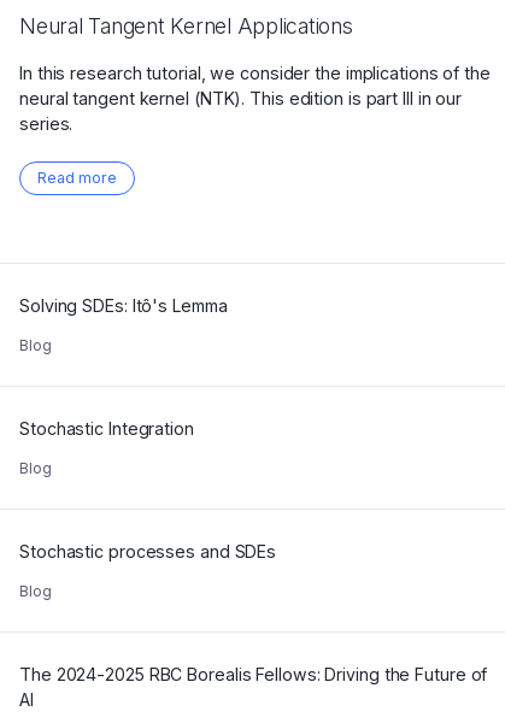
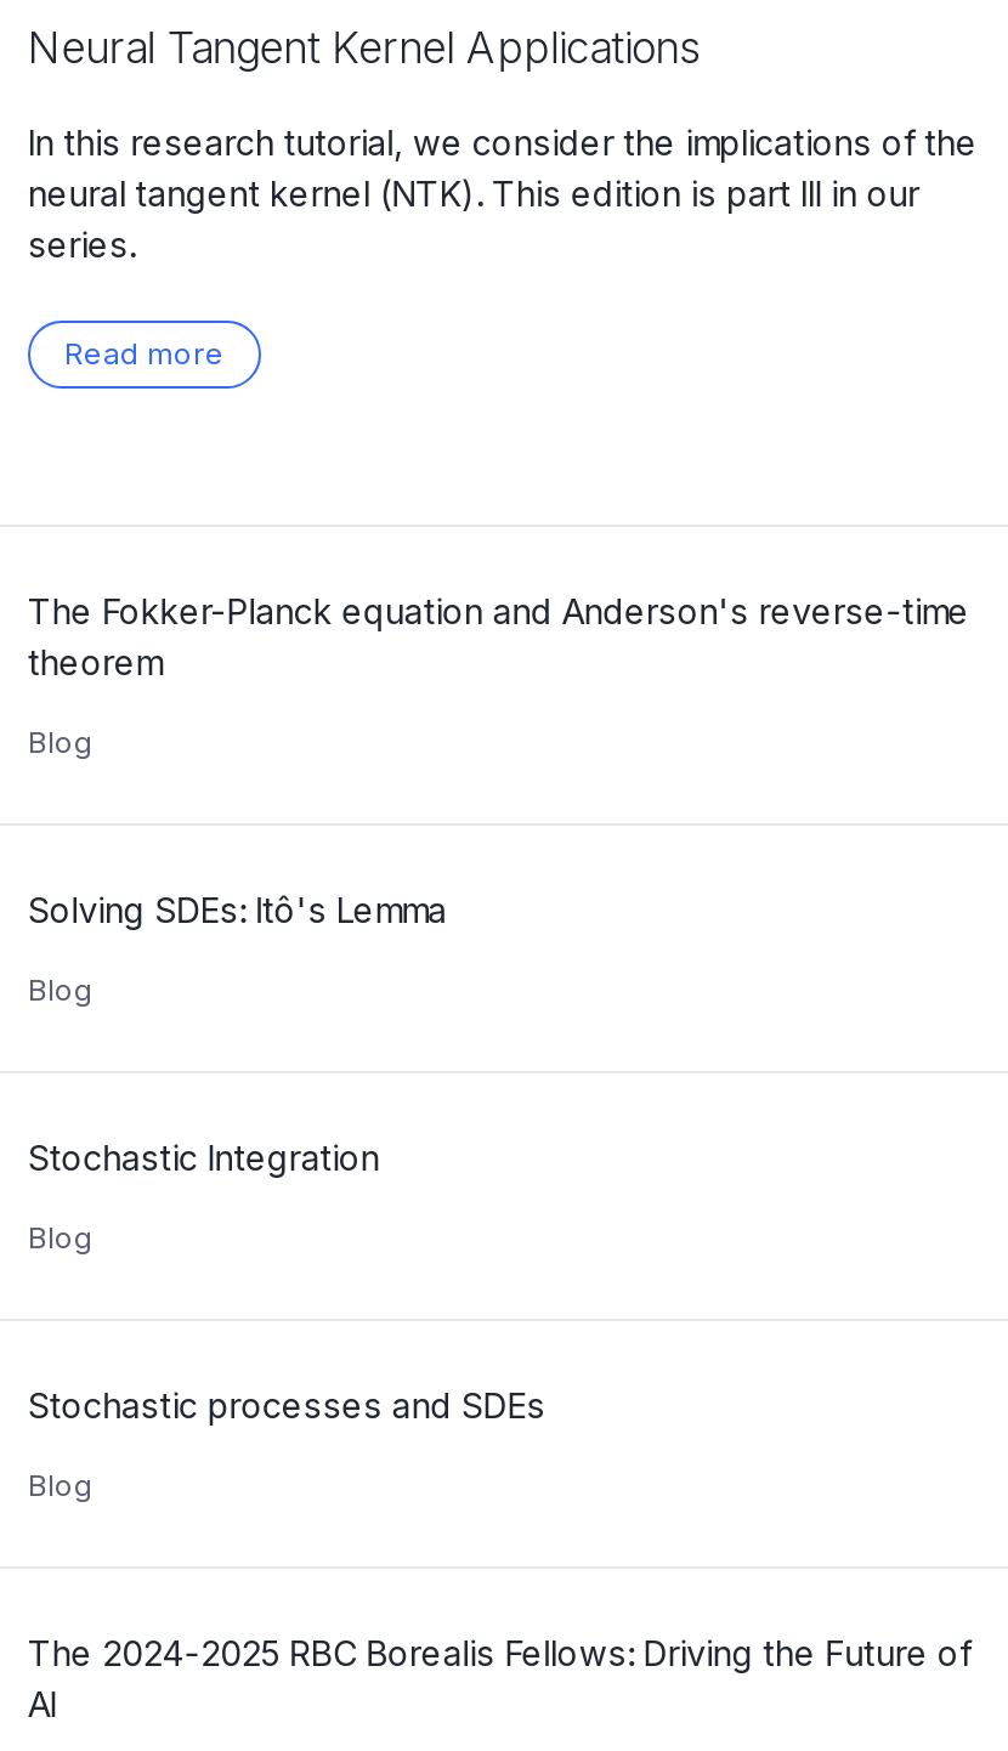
+ The Fokker-Planck equation and Anderson's reverse-time
+ theorem
+ Blog
